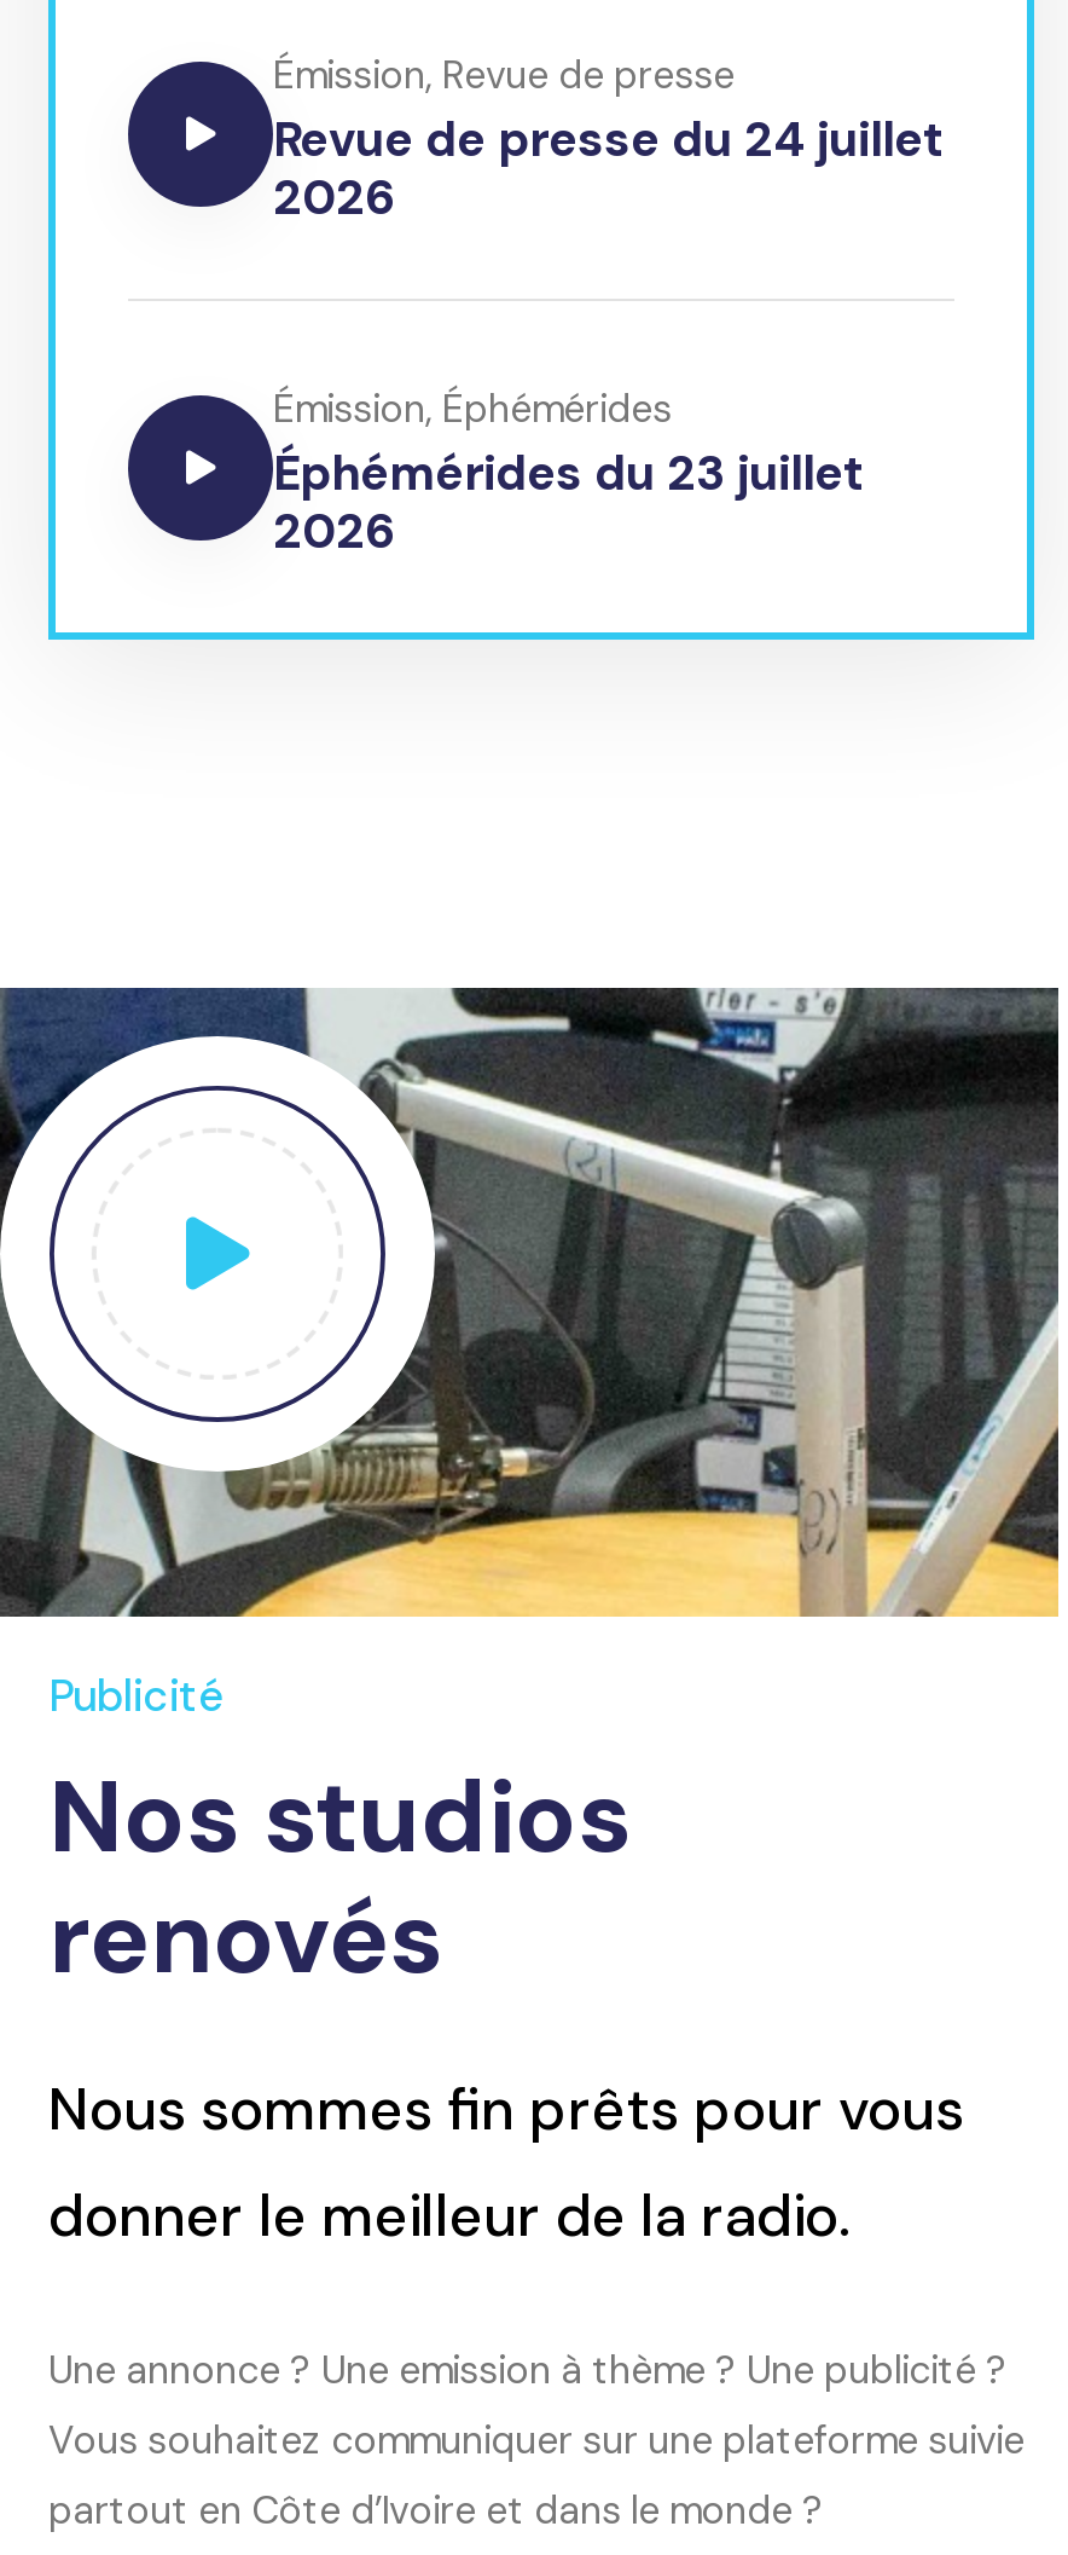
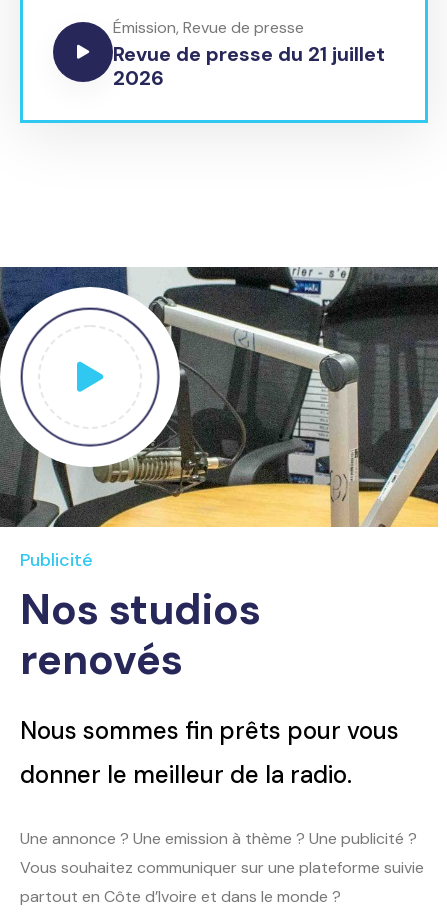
- Revue de presse du 24 juillet
- 2026
- Émission, Éphémérides
- Éphémérides du 23 juillet
+ Revue de presse du 21 juillet
